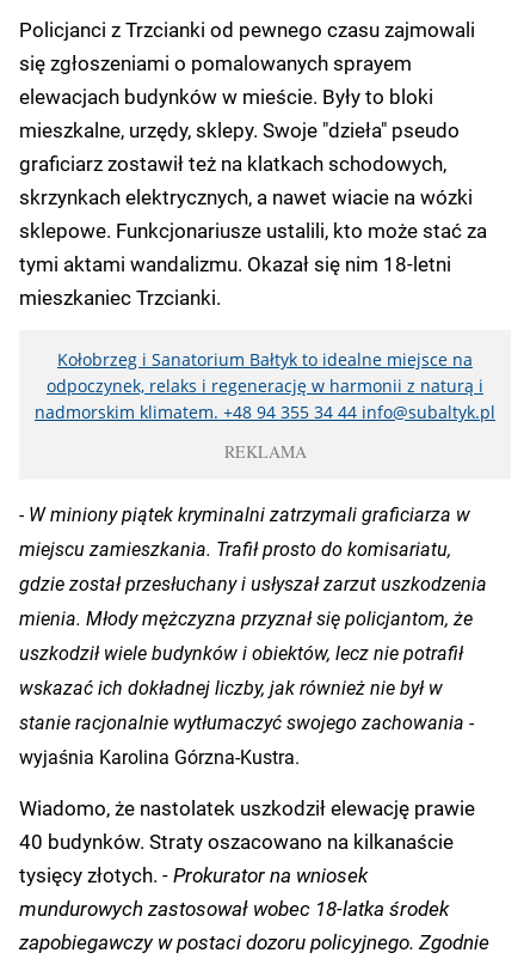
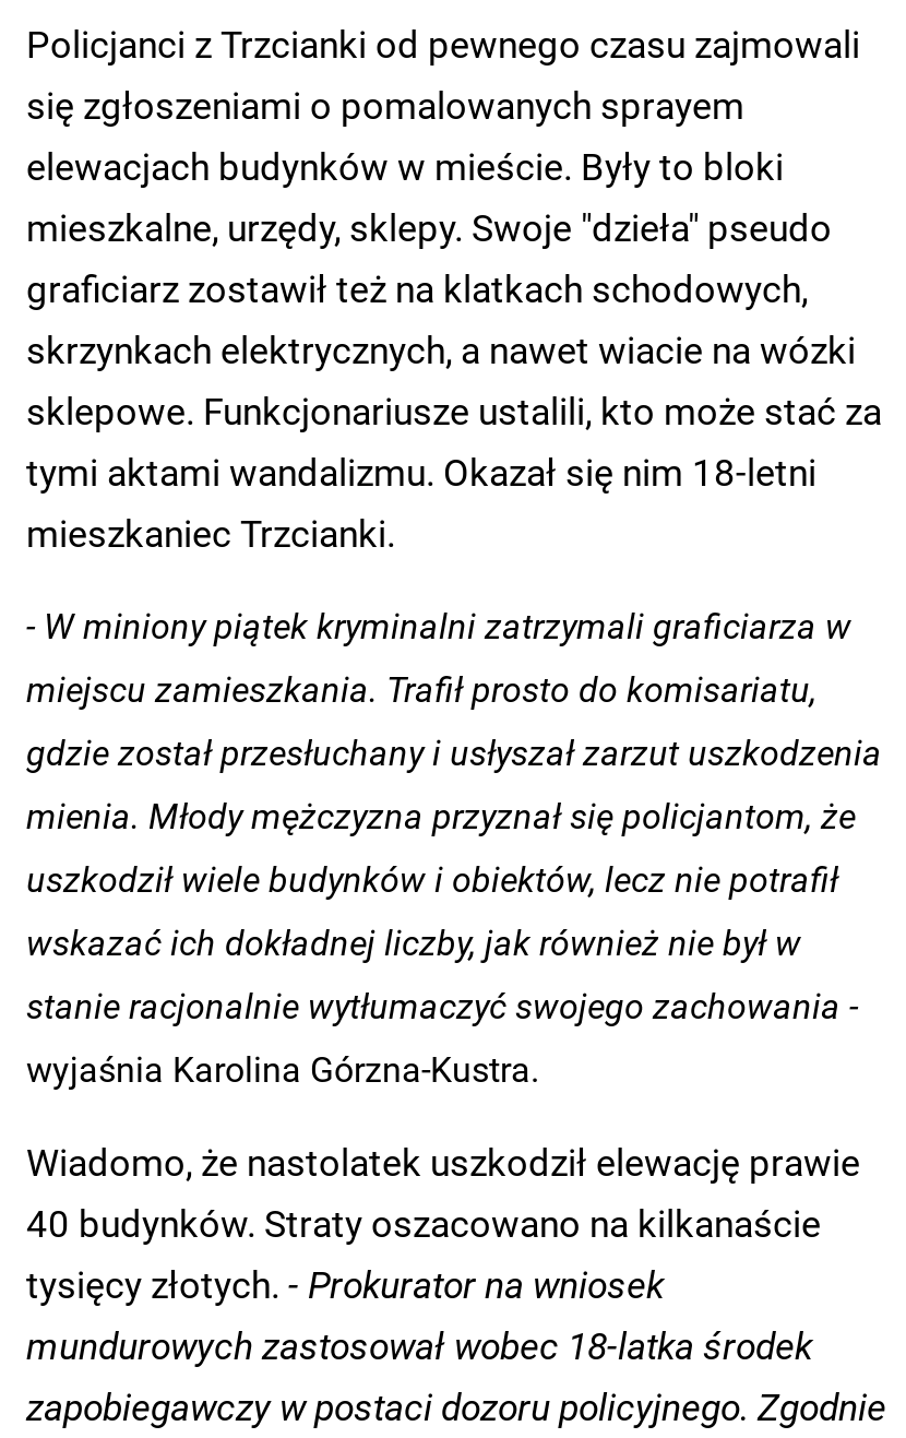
- Kołobrzeg i Sanatorium Bałtyk to idealne miejsce na
- odpoczynek, relaks i regenerację w harmonii z naturą i
- nadmorskim klimatem. +48 94 355 34 44 info@subaltyk.pl
- REKLAMA
